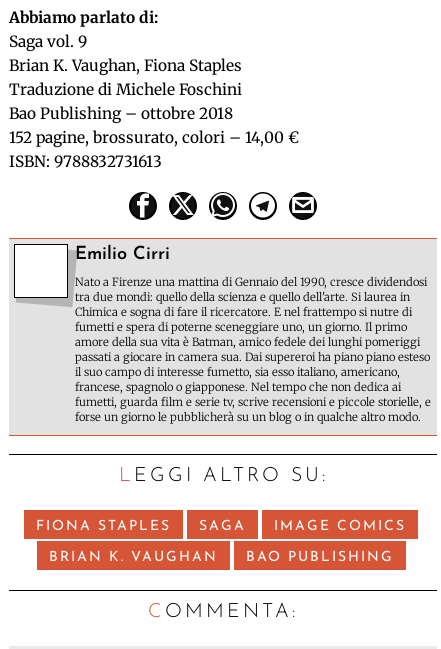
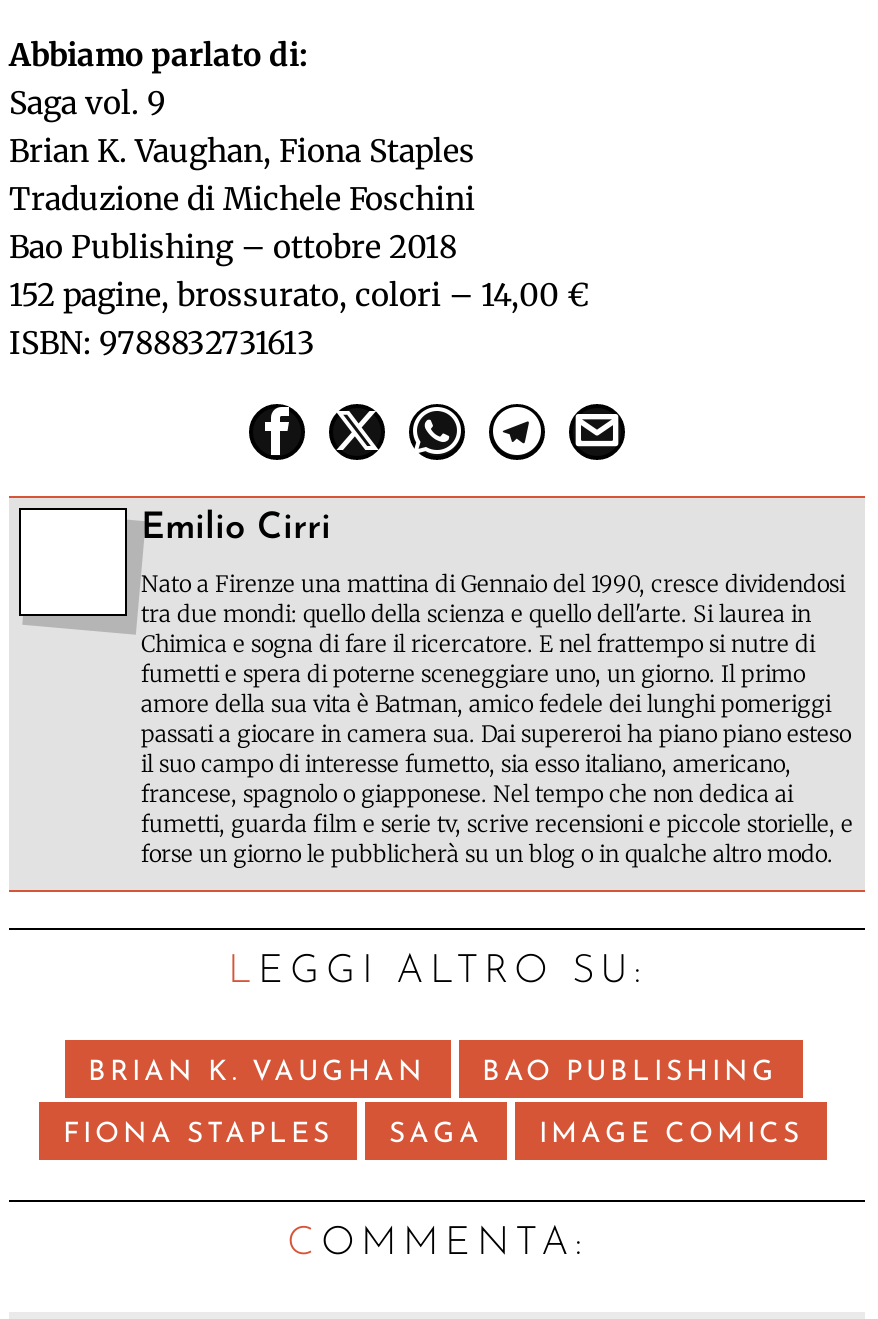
moved down: FIONA STAPLES | SAGA | IMAGE COMICS

moved up: BRIAN K. VAUGHAN | BAO PUBLISHING
